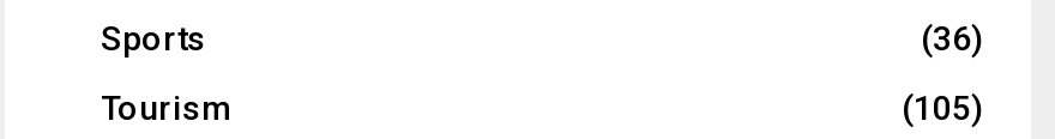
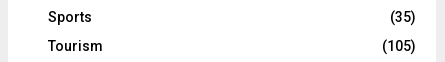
- (36)
+ (35)
